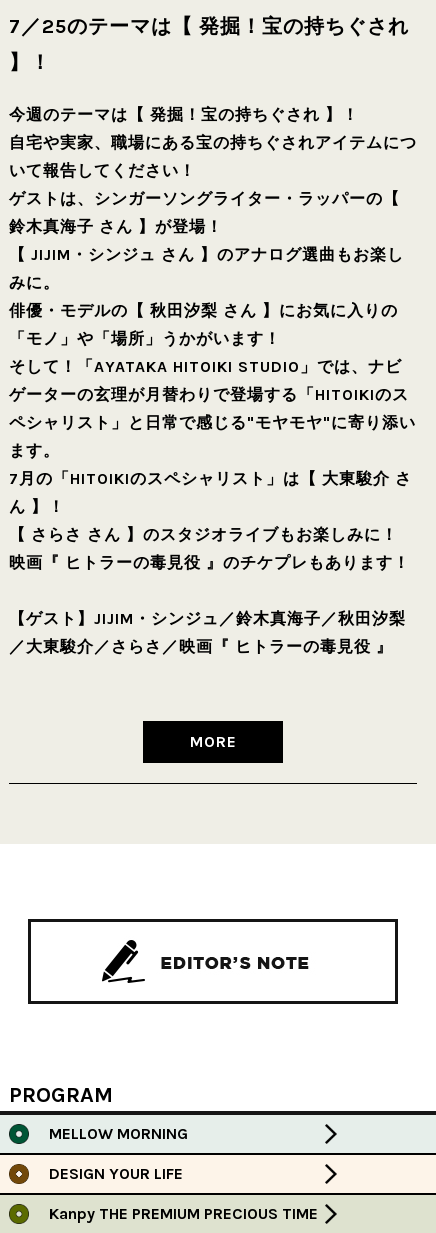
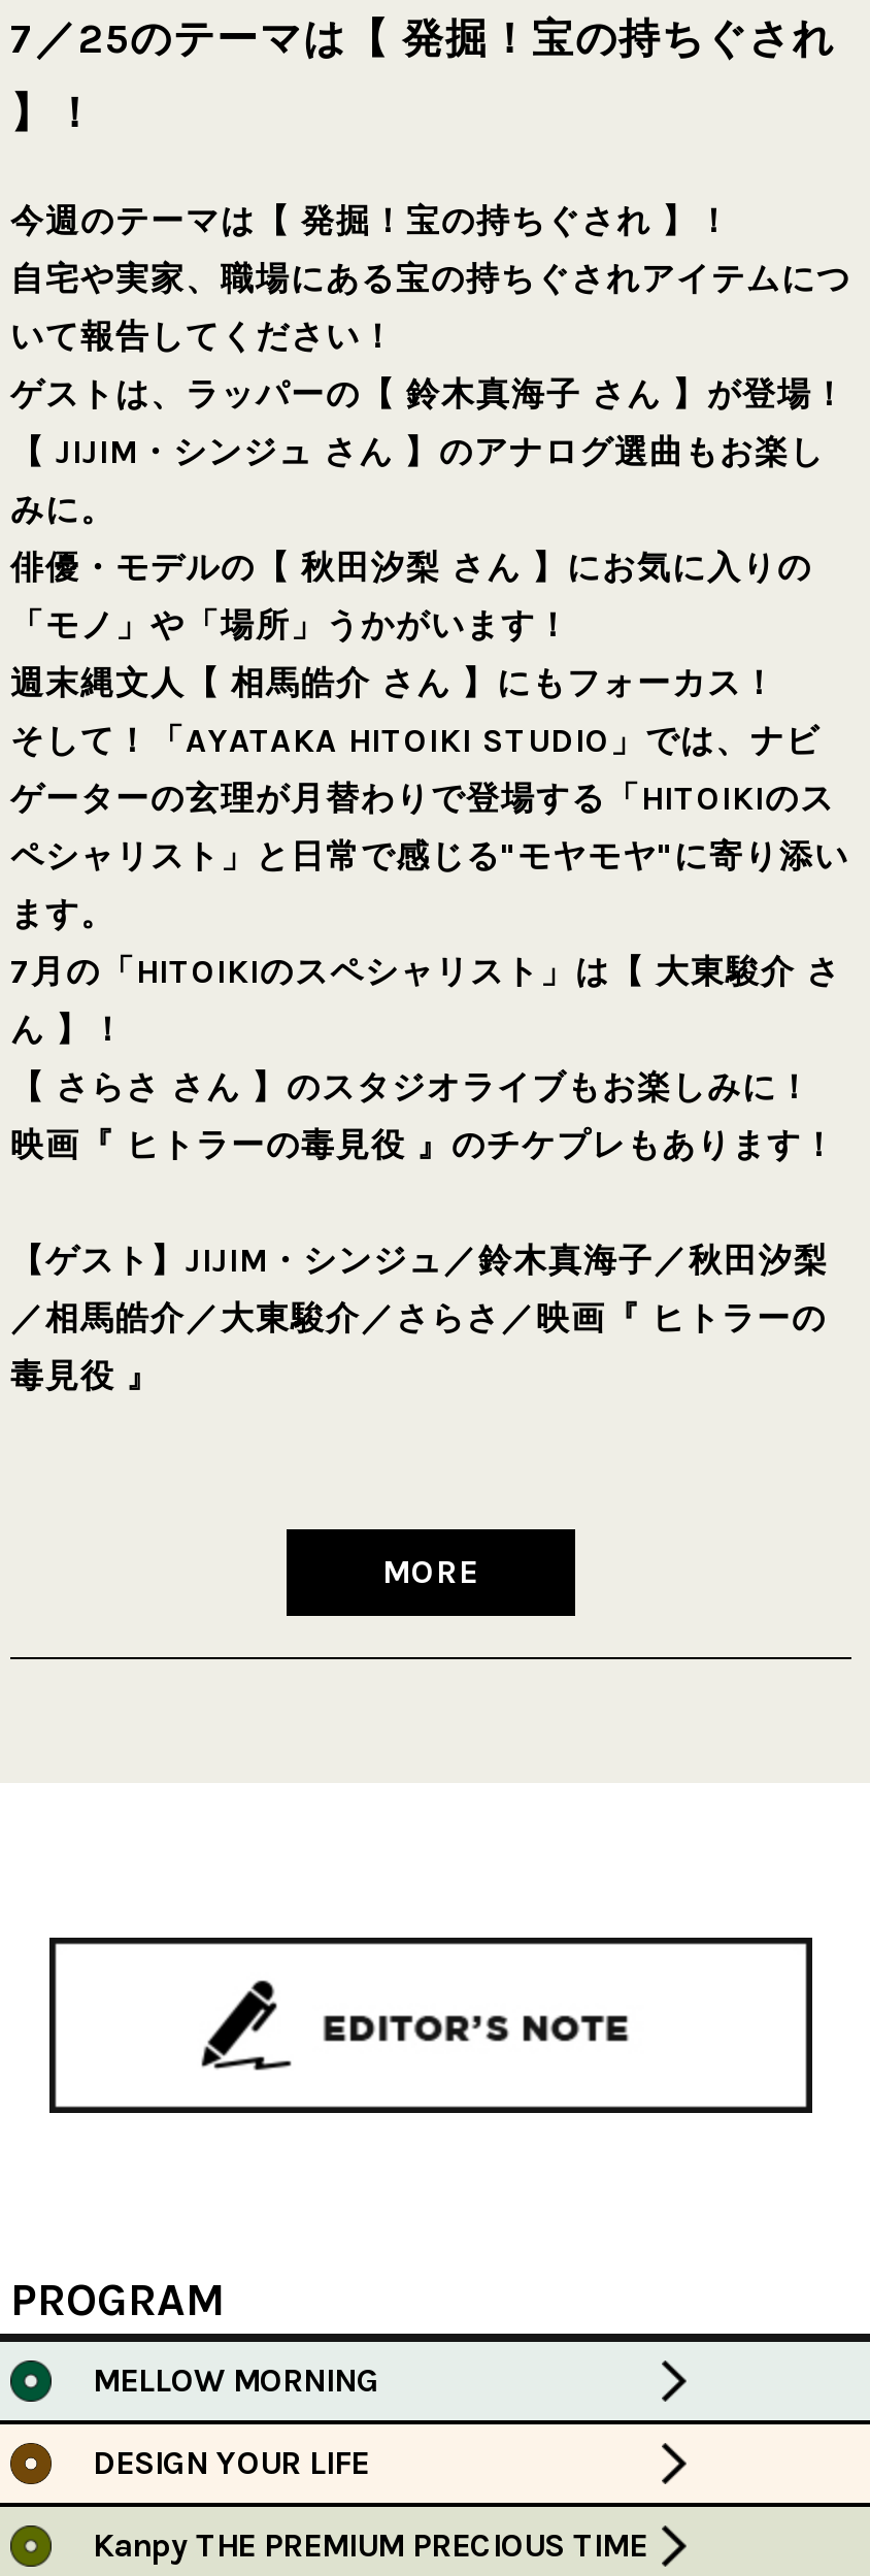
- ゲストは、シンガーソングライター・ラッパーの【
- 鈴木真海子 さん 】が登場！
+ ゲストは、ラッパーの【 鈴木真海子 さん 】が登場！

moved up: 【 JIJIM・シンジュ さん 】のアナログ選曲もお楽し | みに。 | 俳優・モデルの【 秋田汐梨 さん 】にお気に入りの | 「モノ」や「場所」うかがいます！

+ 週末縄文人【 相馬皓介 さん 】にもフォーカス！

- ／大東駿介／さらさ／映画『 ヒトラーの毒見役 』
+ ／相馬皓介／大東駿介／さらさ／映画『 ヒトラーの
+ 毒見役 』
